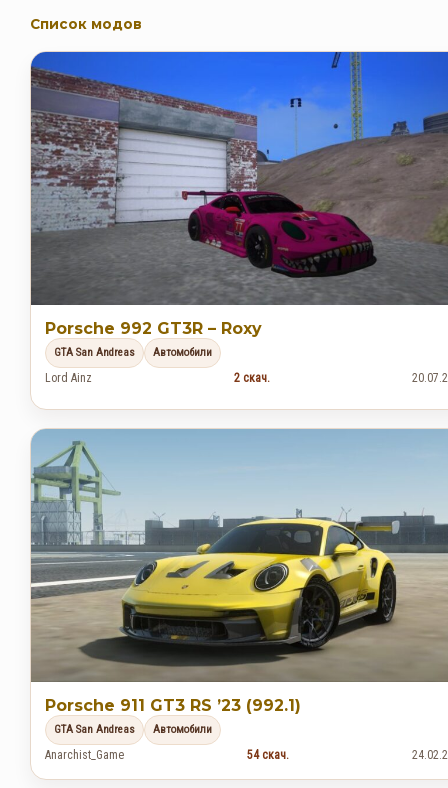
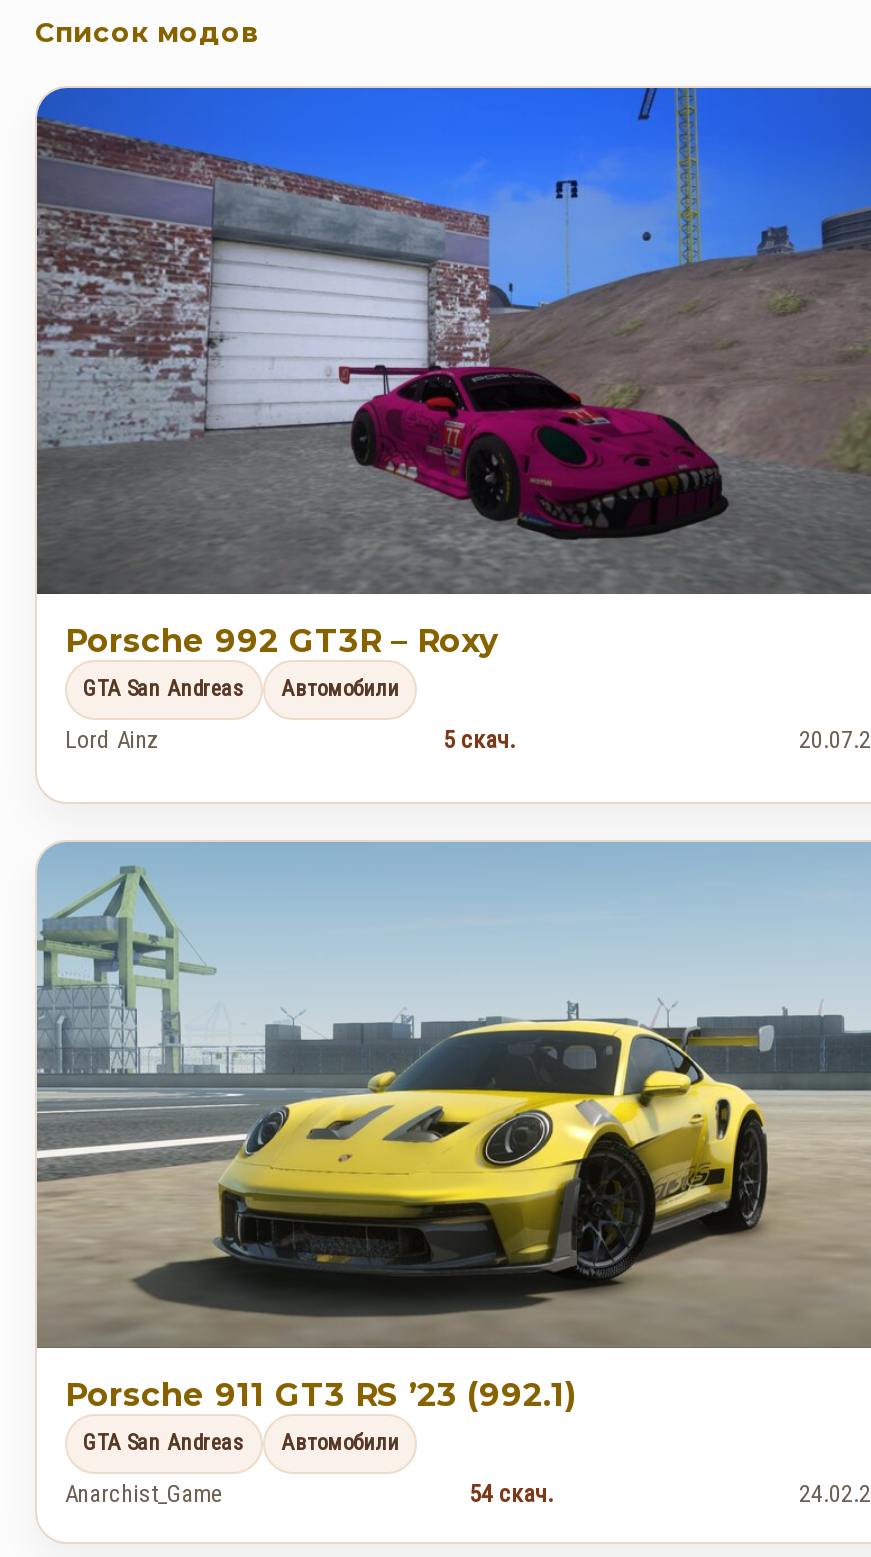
- 2 скач.
+ 5 скач.
